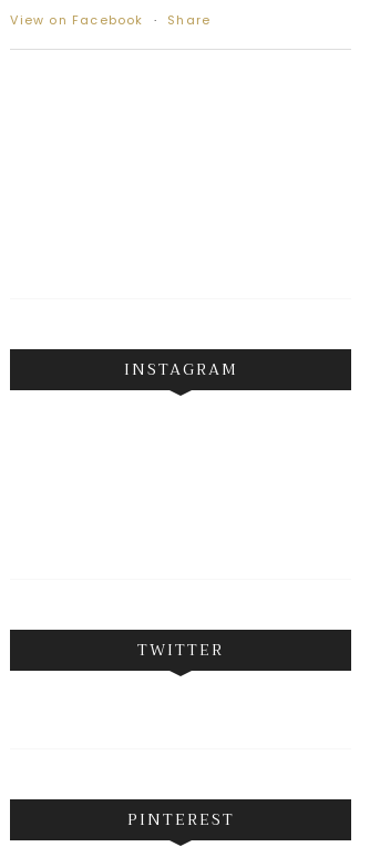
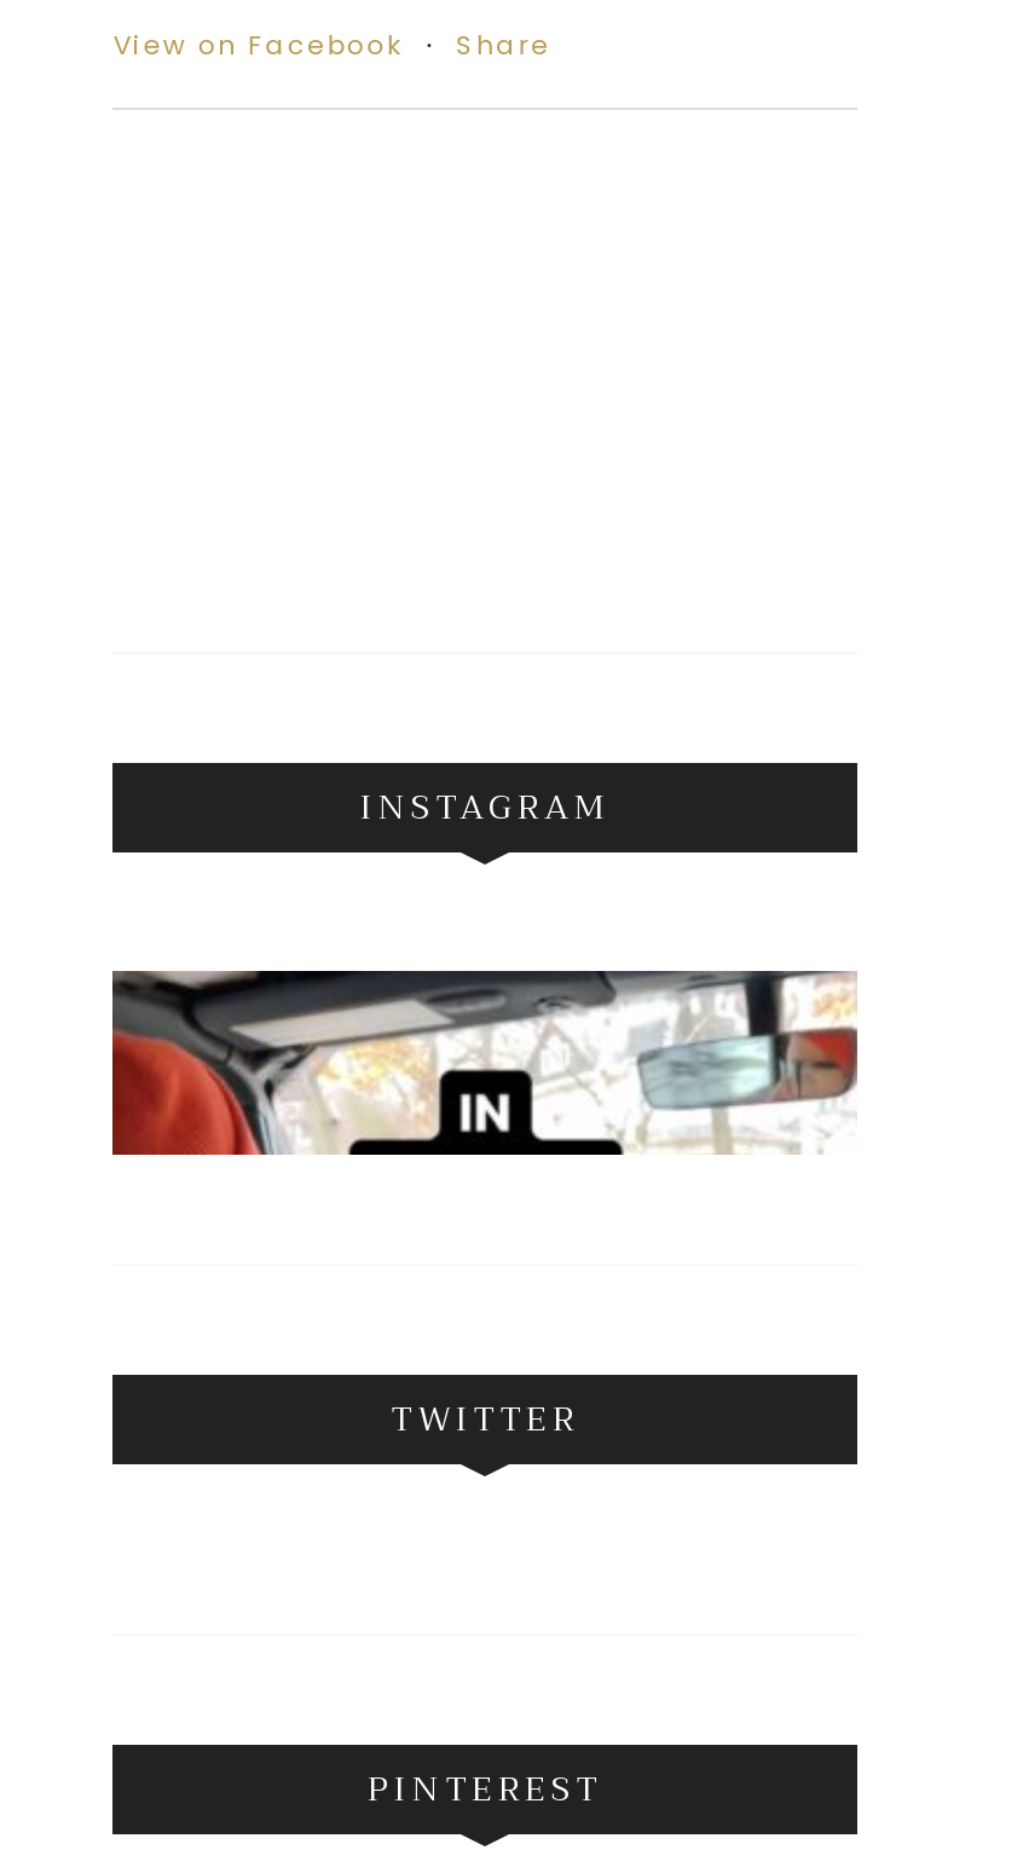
+ [image]
